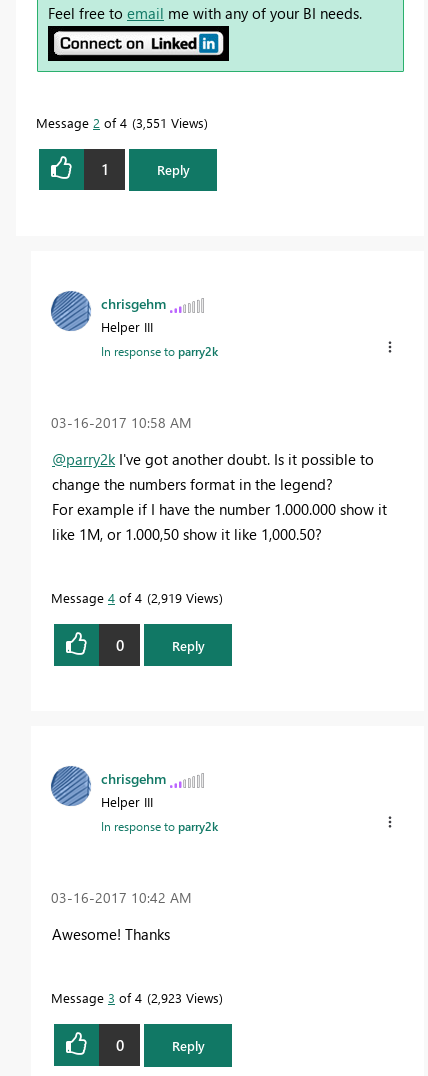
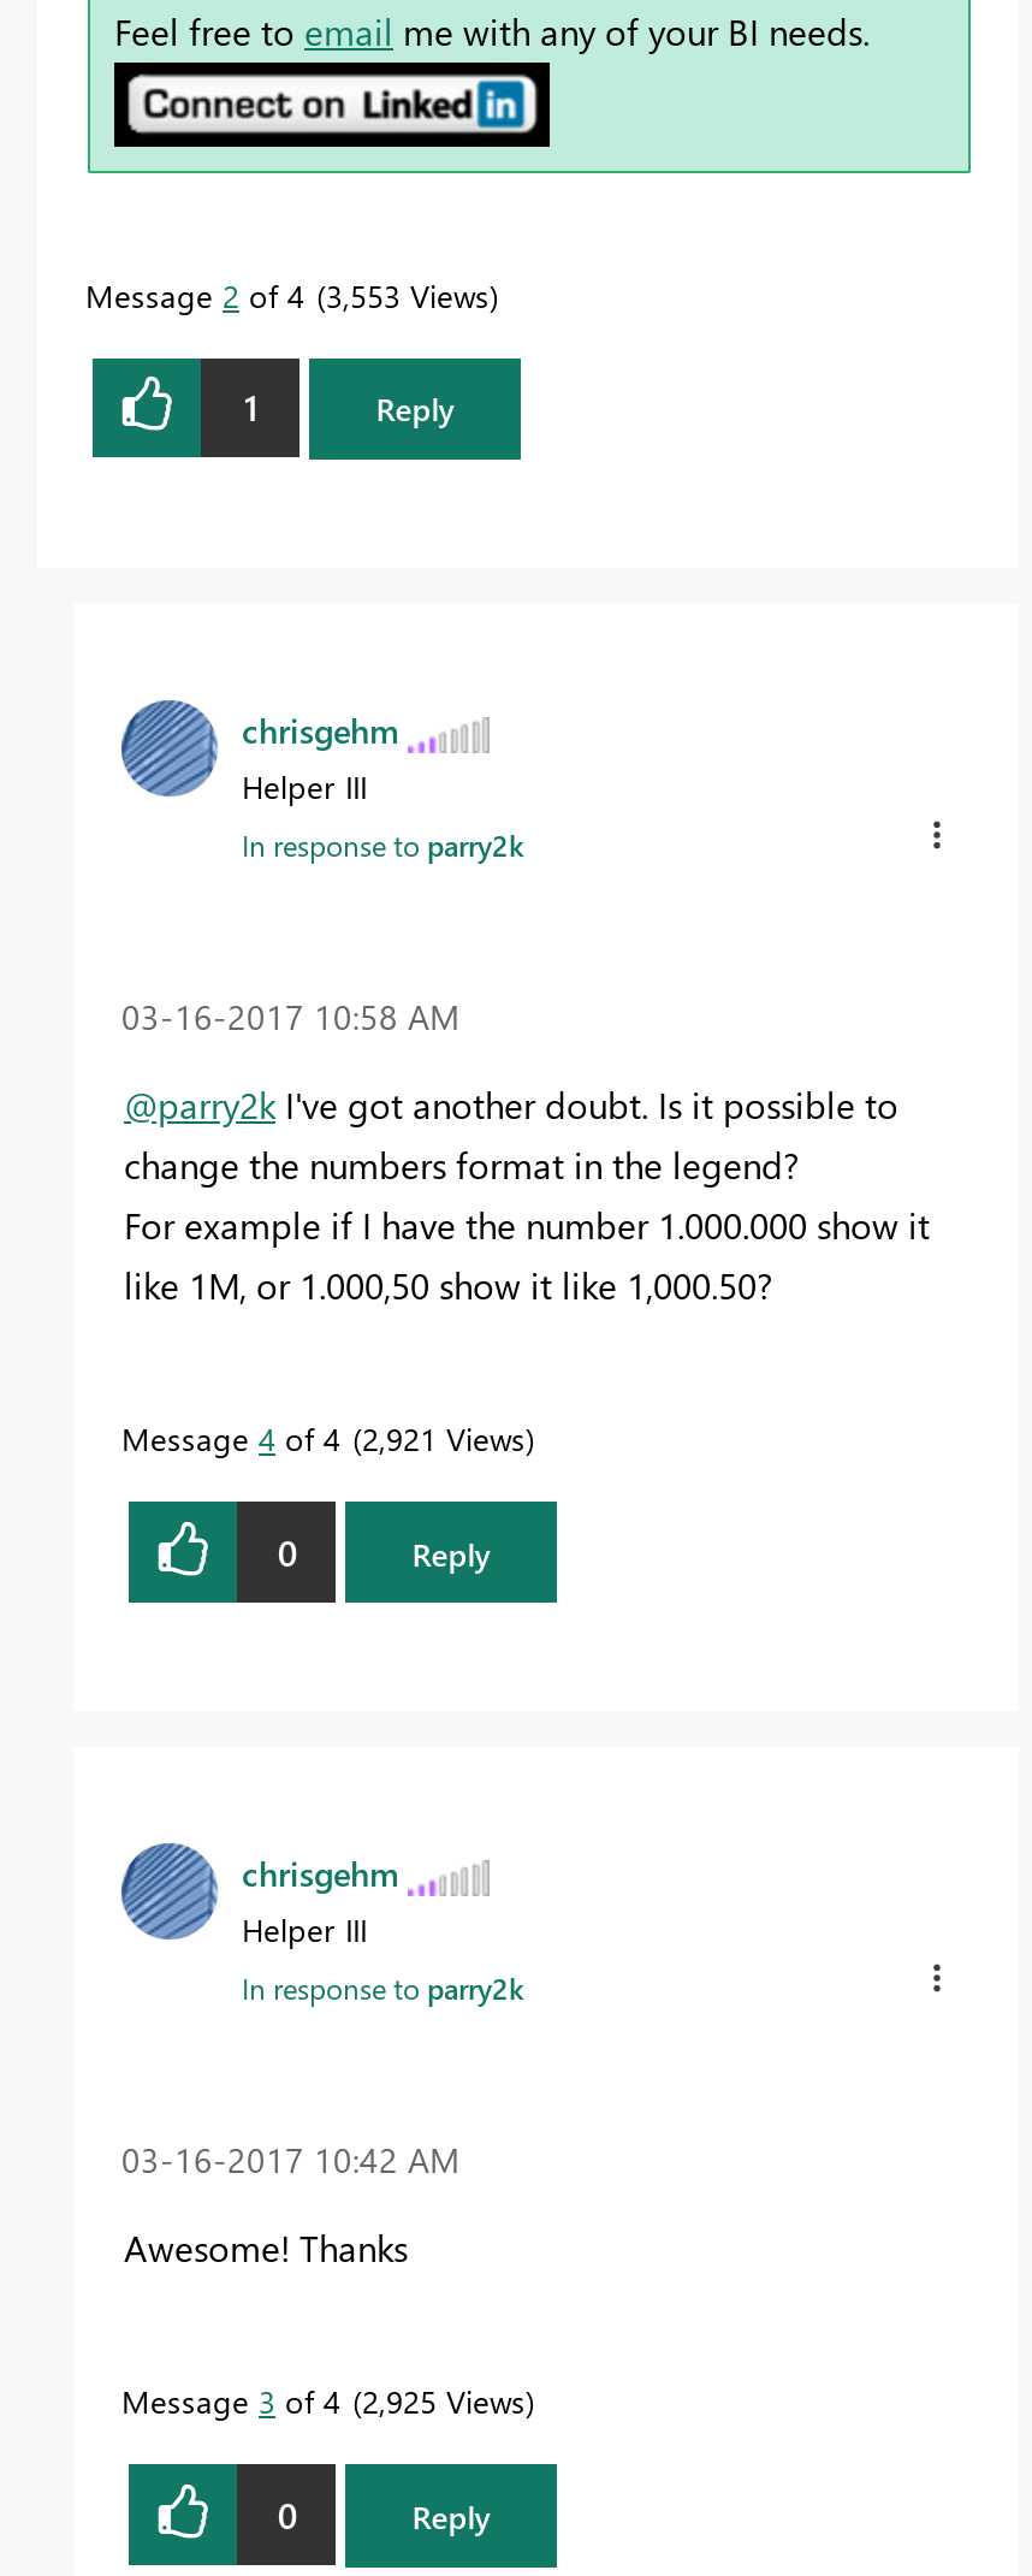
- Message 2 of 4 3,551 Views
+ Message 2 of 4 3,553 Views

- Message 4 of 4 2,919 Views
+ Message 4 of 4 2,921 Views

- Message 3 of 4 2,923 Views
+ Message 3 of 4 2,925 Views
